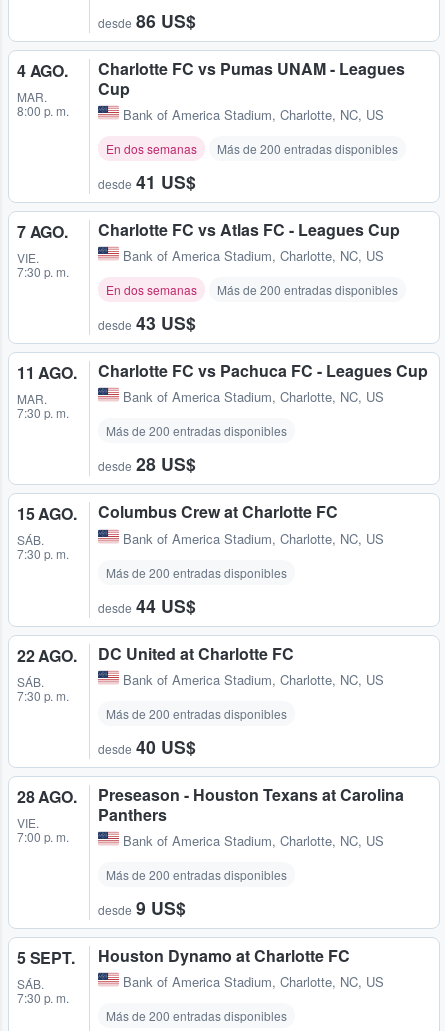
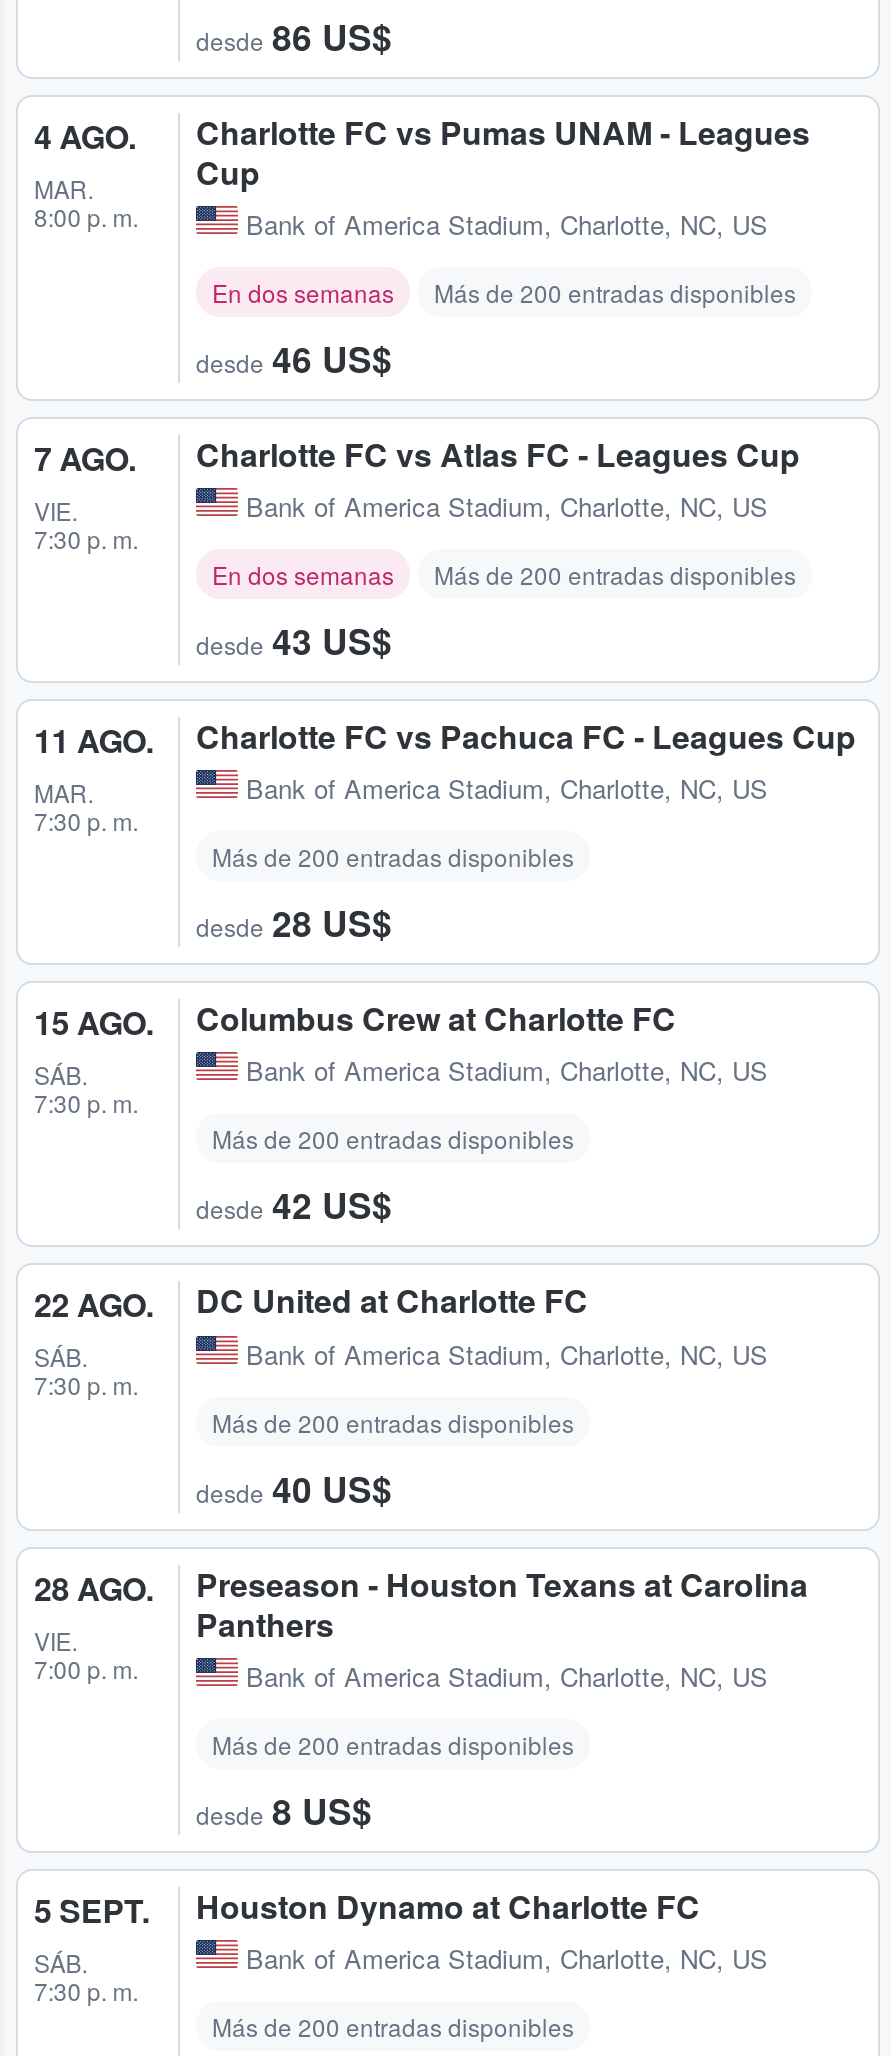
- desde 41 US$
+ desde 46 US$

- desde 44 US$
+ desde 42 US$

- desde 9 US$
+ desde 8 US$
